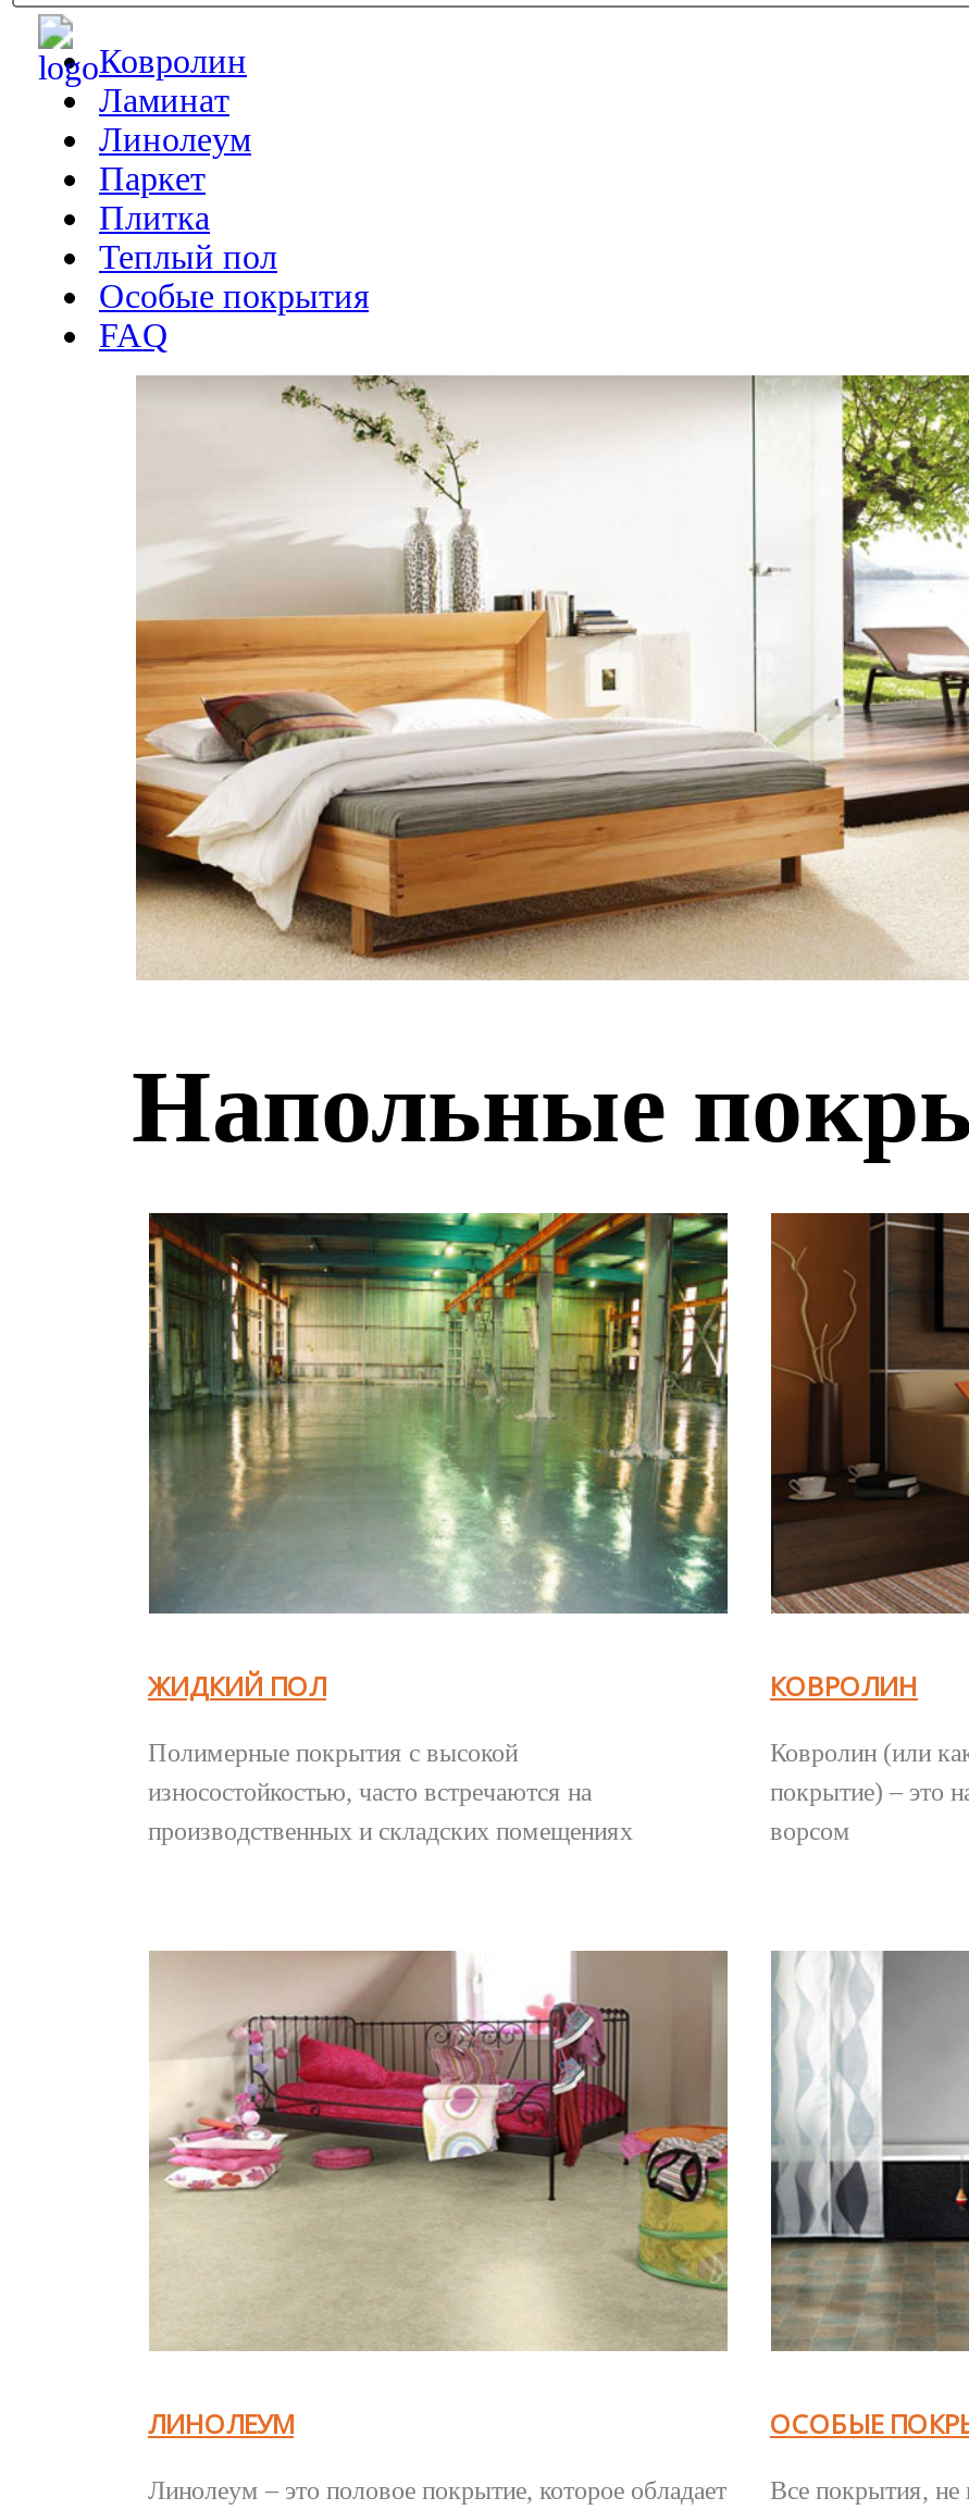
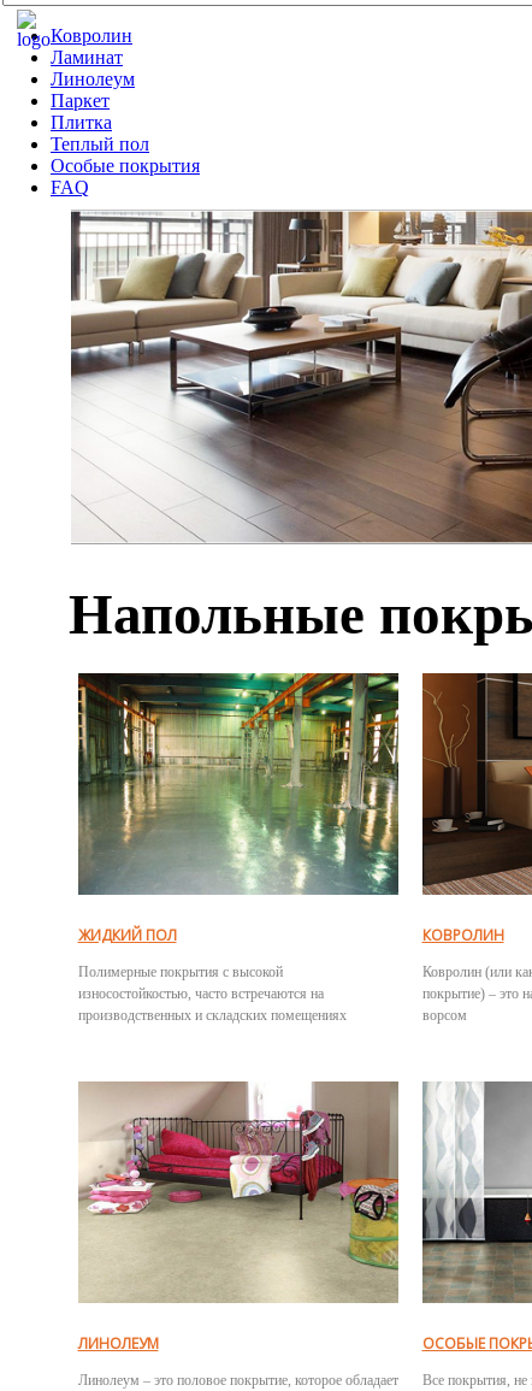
- [image]
+ [image]
